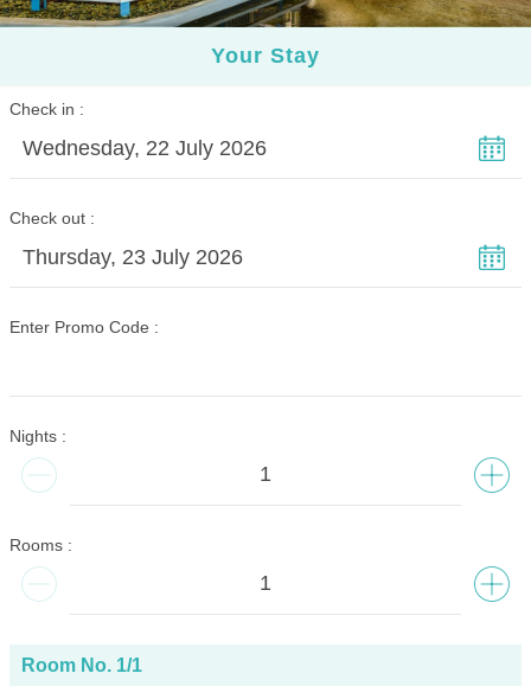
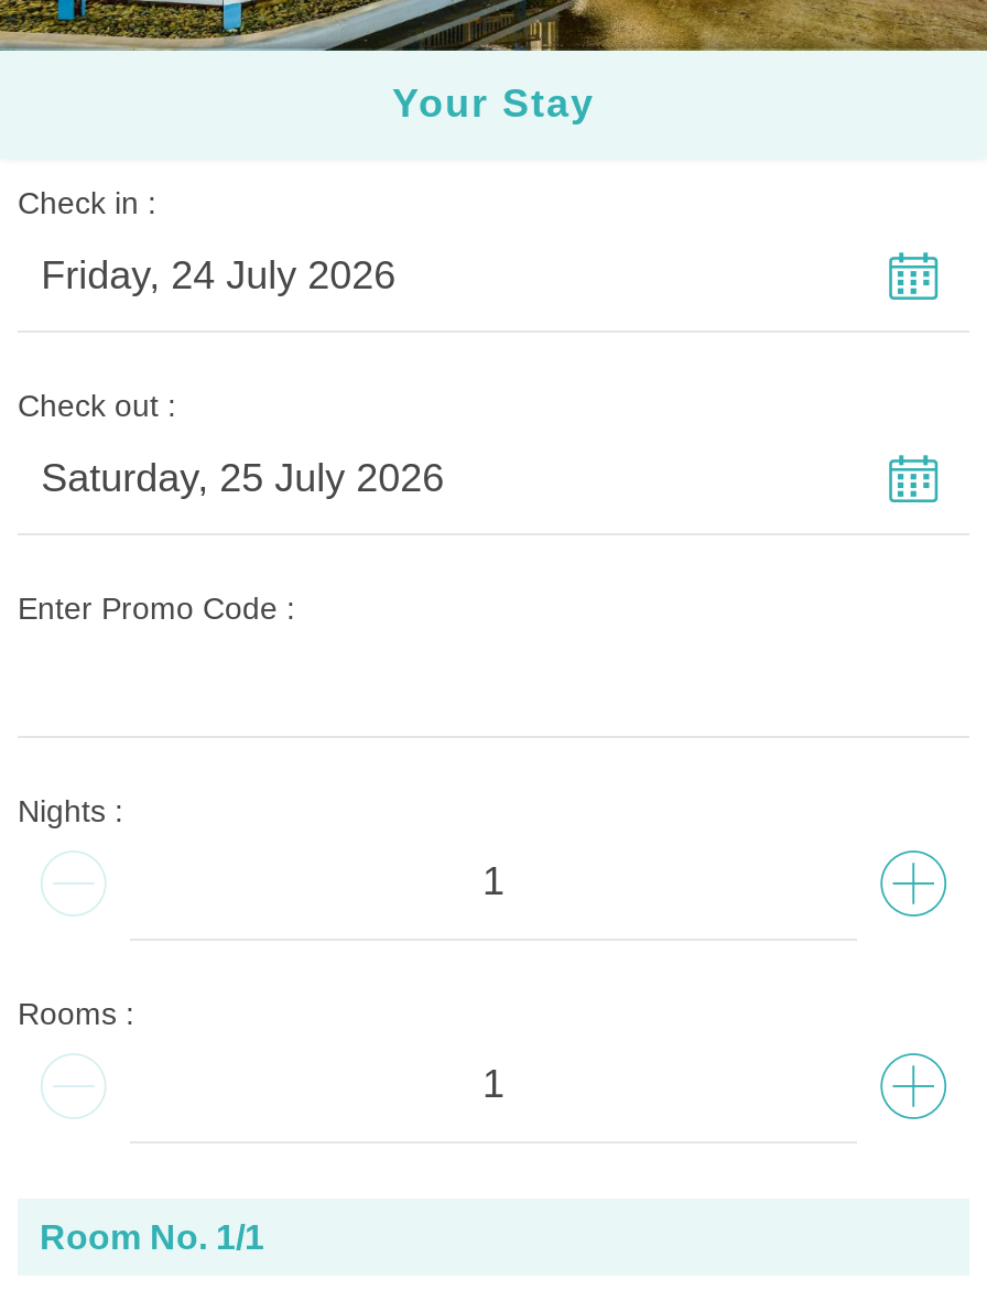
- Wednesday, 22 July 2026
+ Friday, 24 July 2026

- Thursday, 23 July 2026
+ Saturday, 25 July 2026
